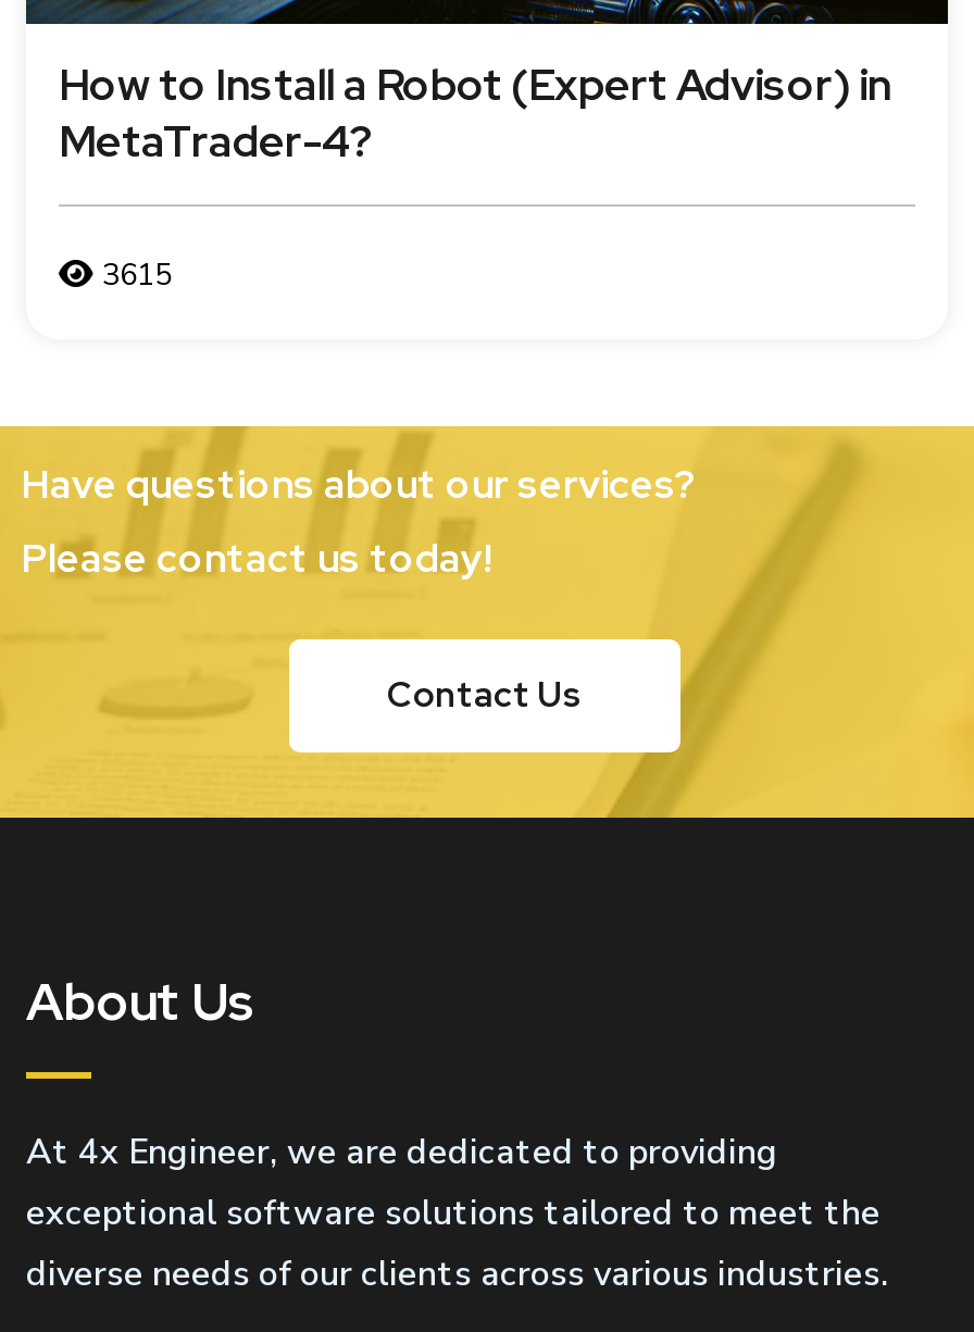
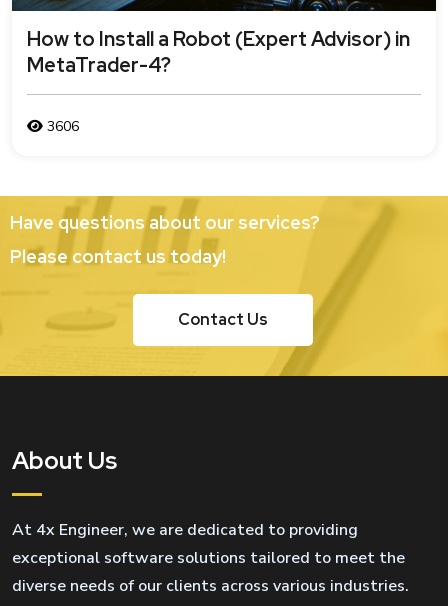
- 3615
+ 3606
